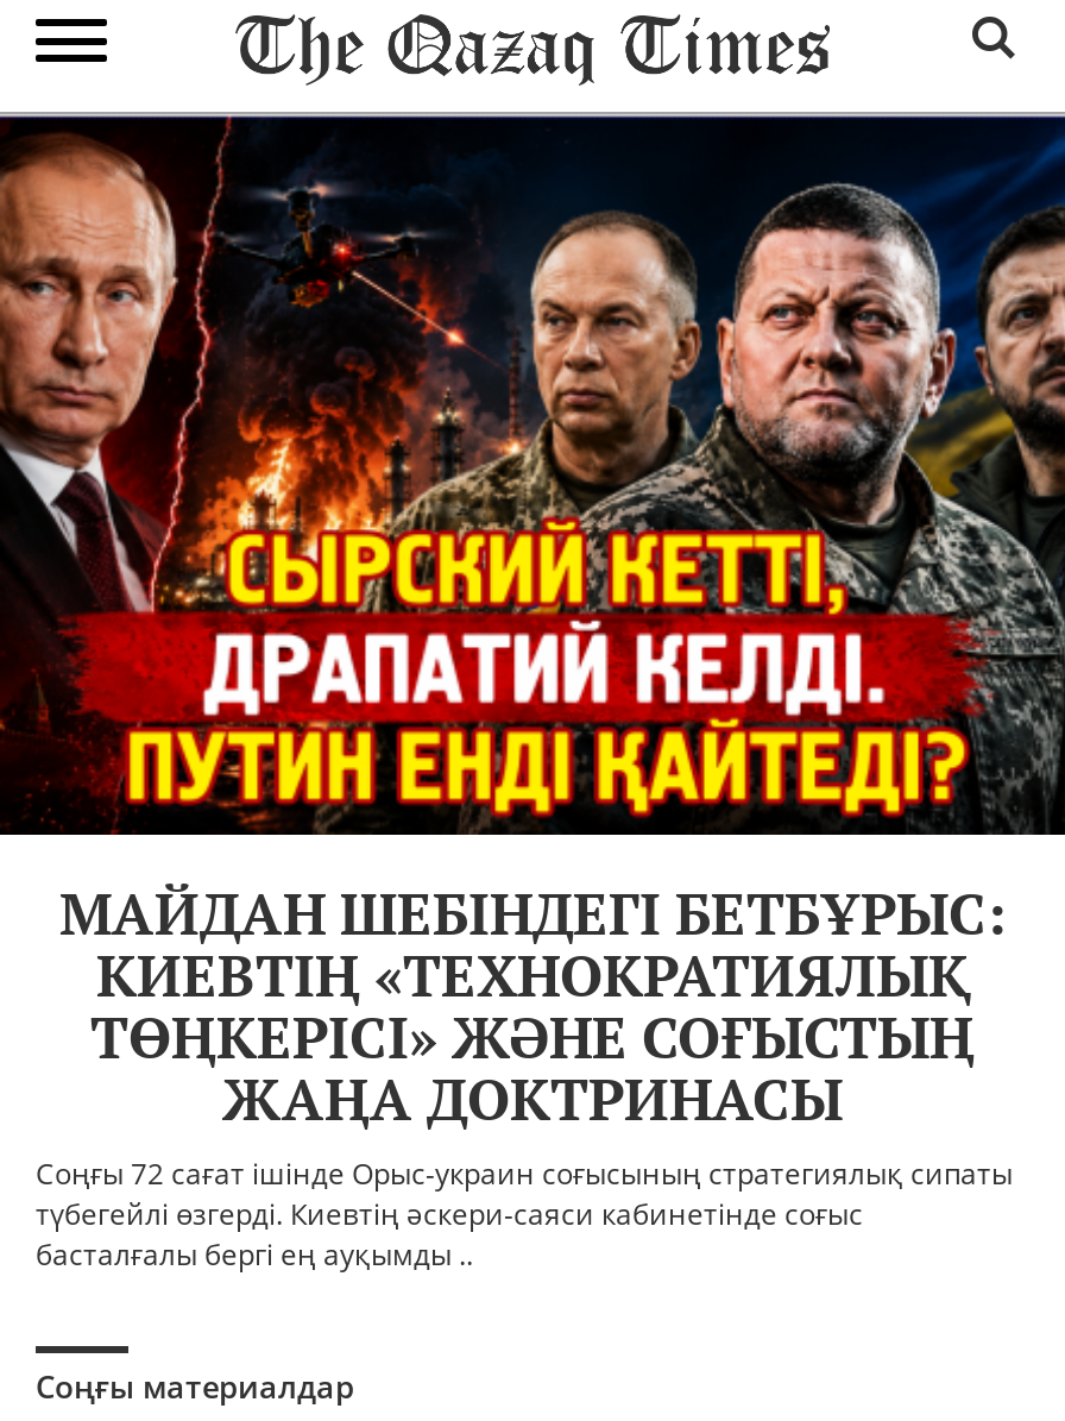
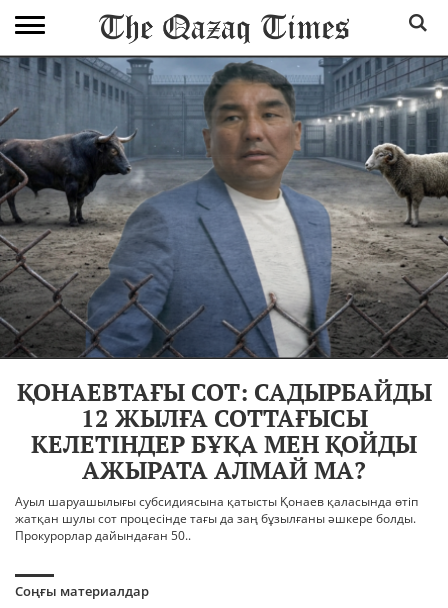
- [image]
- МАЙДАН ШЕБІНДЕГІ БЕТБҰРЫС:
- КИЕВТІҢ «ТЕХНОКРАТИЯЛЫҚ
- ТӨҢКЕРІСІ» ЖӘНЕ СОҒЫСТЫҢ
- ЖАҢА ДОКТРИНАСЫ
- Соңғы 72 сағат ішінде Орыс-украин соғысының стратегиялық сипаты
- түбегейлі өзгерді. Киевтің әскери-саяси кабинетінде соғыс
- басталғалы бергі ең ауқымды ..
+ [image]
+ ҚОНАЕВТАҒЫ СОТ: САДЫРБАЙДЫ
+ 12 ЖЫЛҒА СОТТАҒЫСЫ
+ КЕЛЕТІНДЕР БҰҚА МЕН ҚОЙДЫ
+ АЖЫРАТА АЛМАЙ МА?
+ Ауыл шаруашылығы субсидиясына қатысты Қонаев қаласында өтіп
+ жатқан шулы сот процесінде тағы да заң бұзылғаны әшкере болды.
+ Прокурорлар дайындаған 50..
